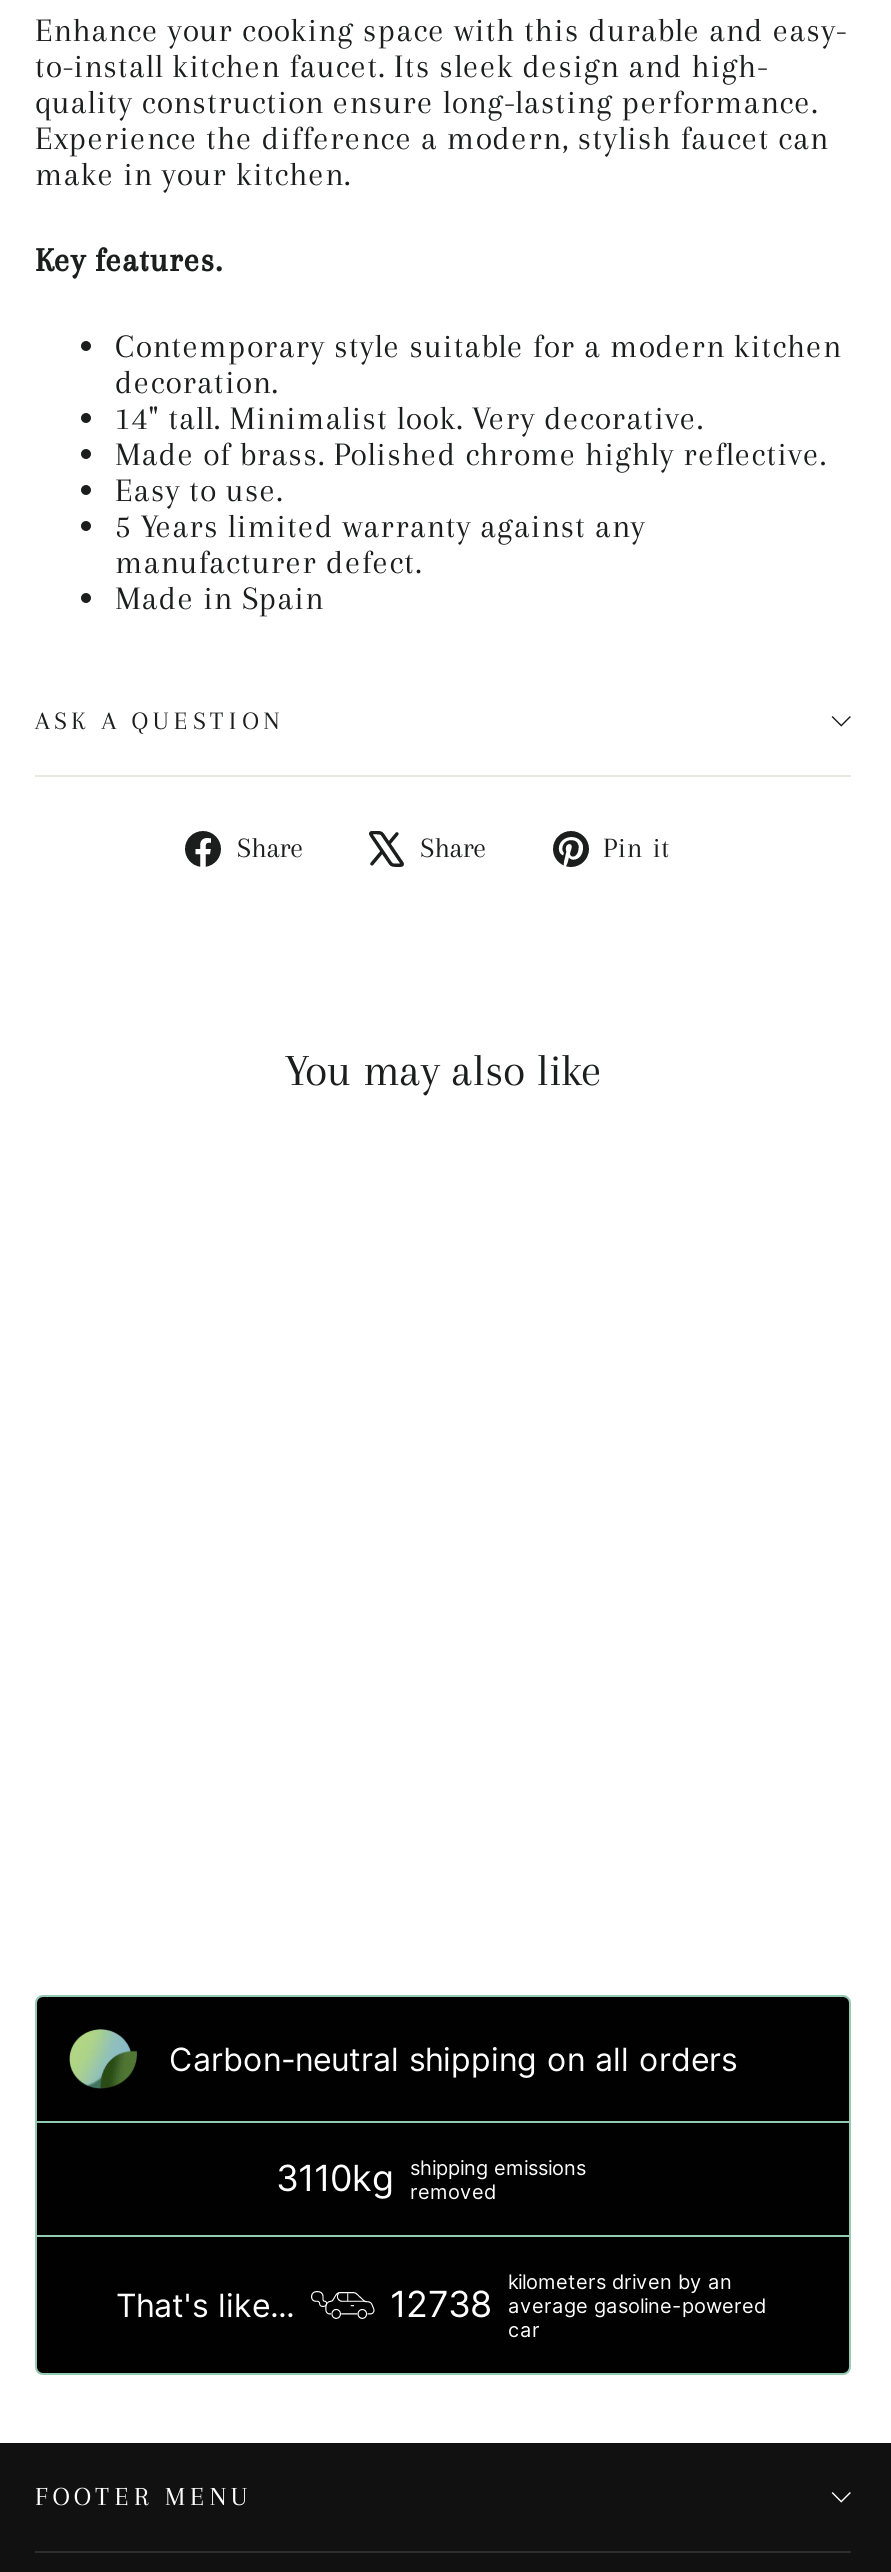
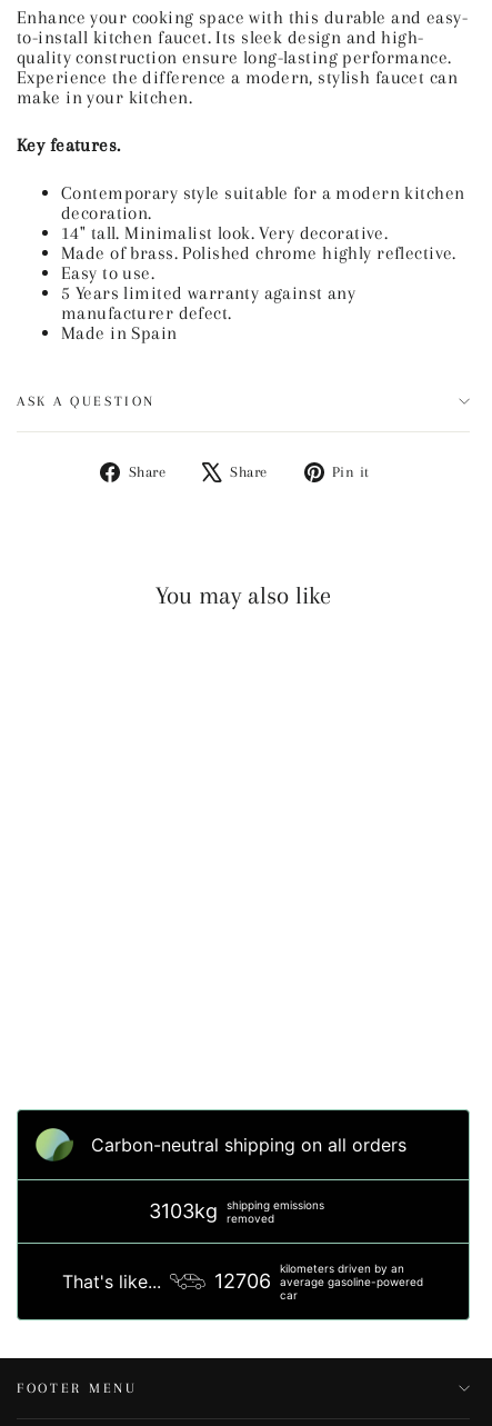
- 3110kg shipping emissions removed
+ 3103kg shipping emissions removed

- 12738 average gasoline-powered
+ 12706 average gasoline-powered
